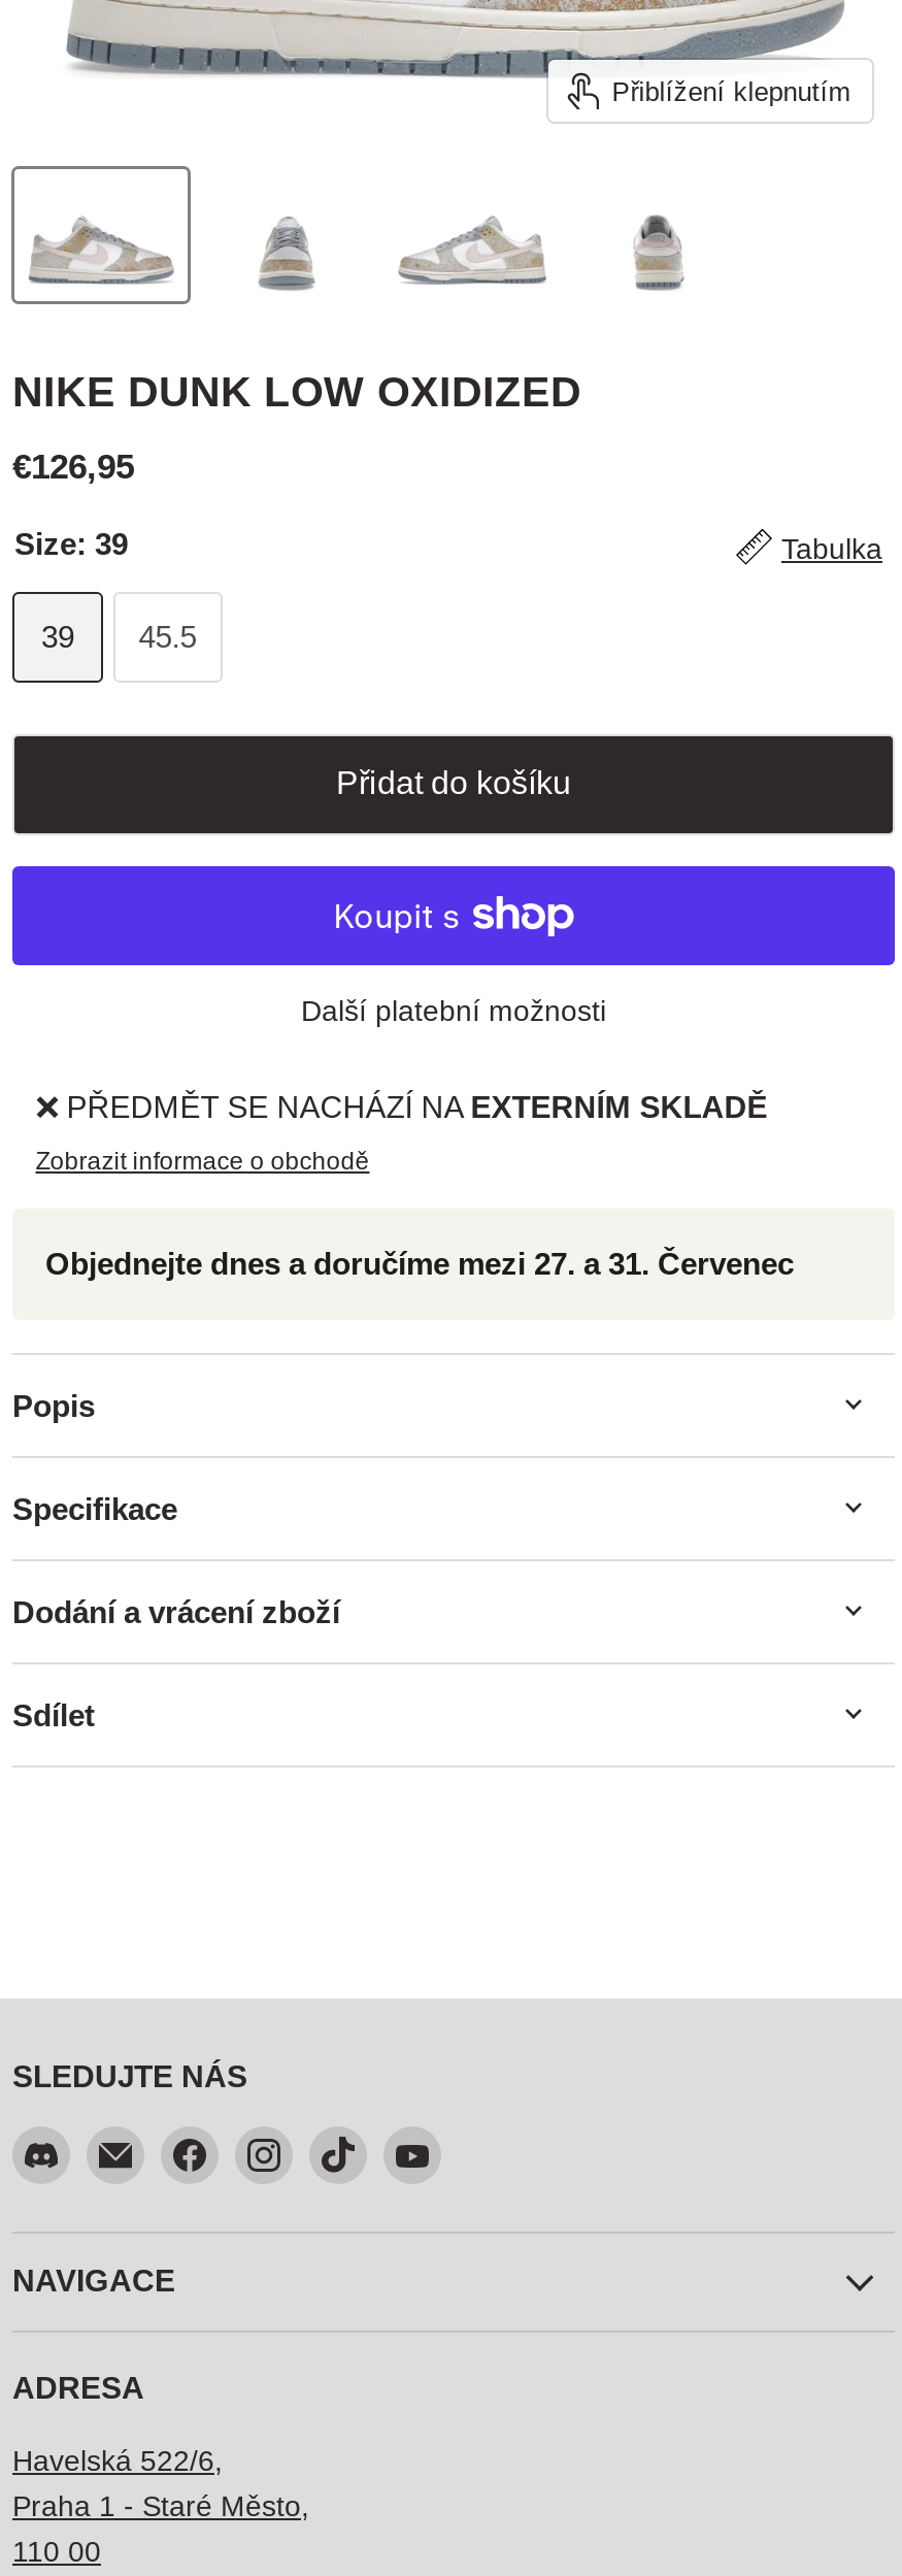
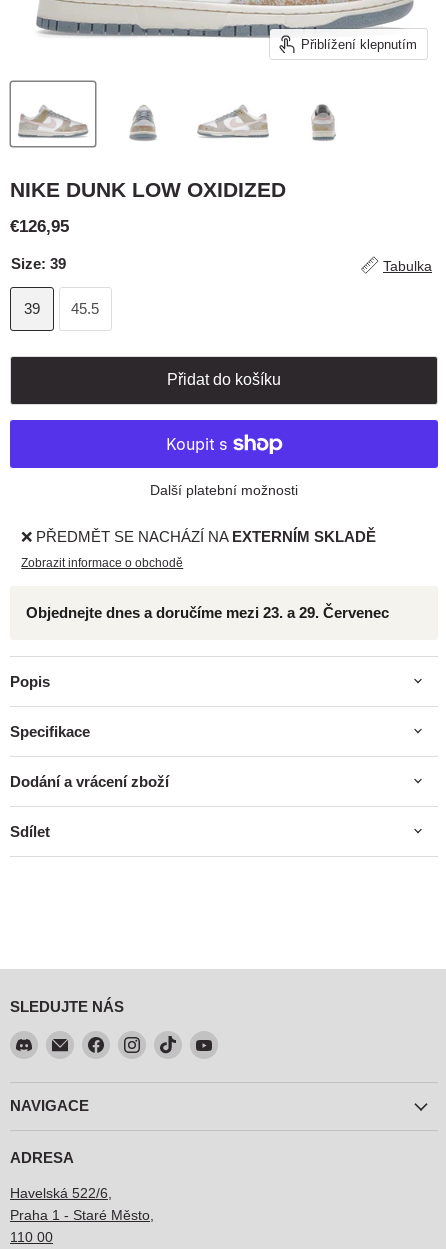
- Objednejte dnes a doručíme mezi 27. a 31. Červenec
+ Objednejte dnes a doručíme mezi 23. a 29. Červenec
